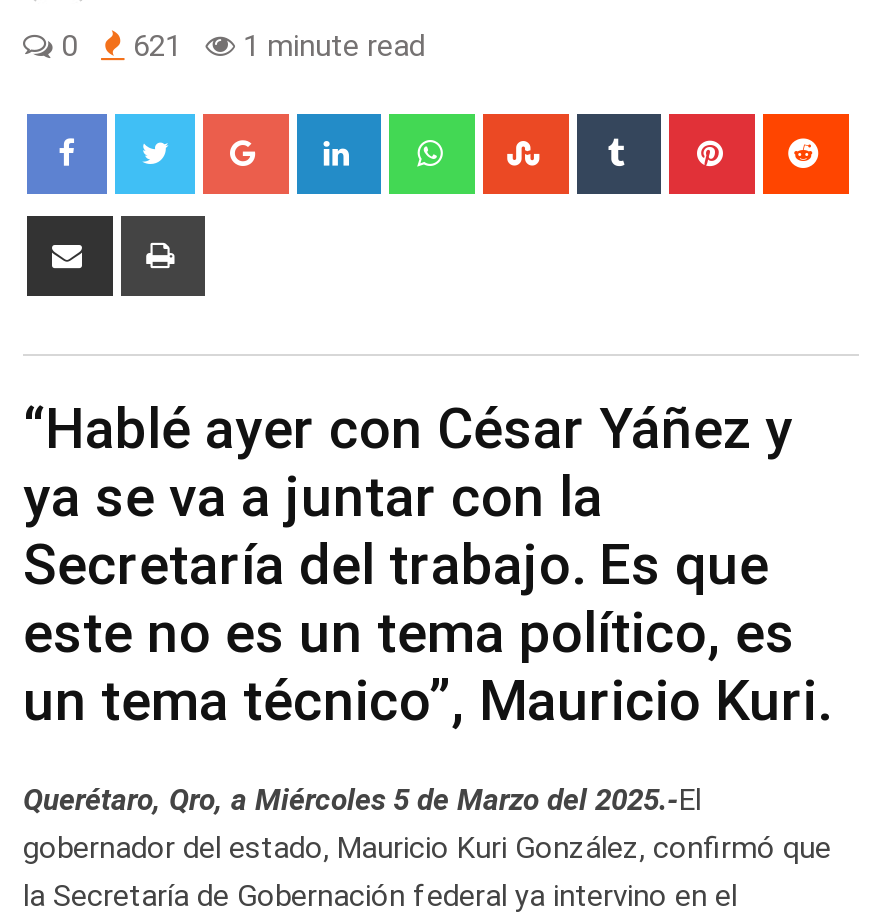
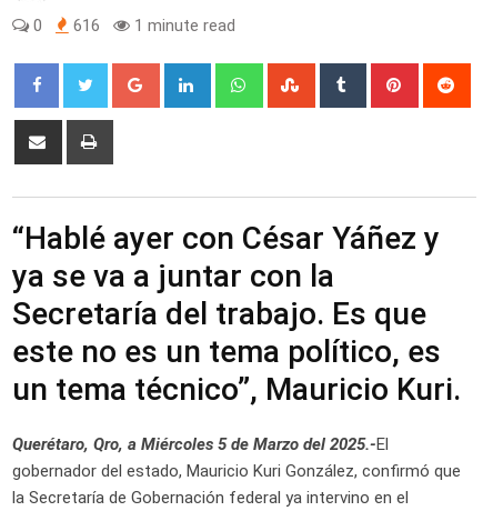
- 0 621 1 minute read
+ 0 616 1 minute read
